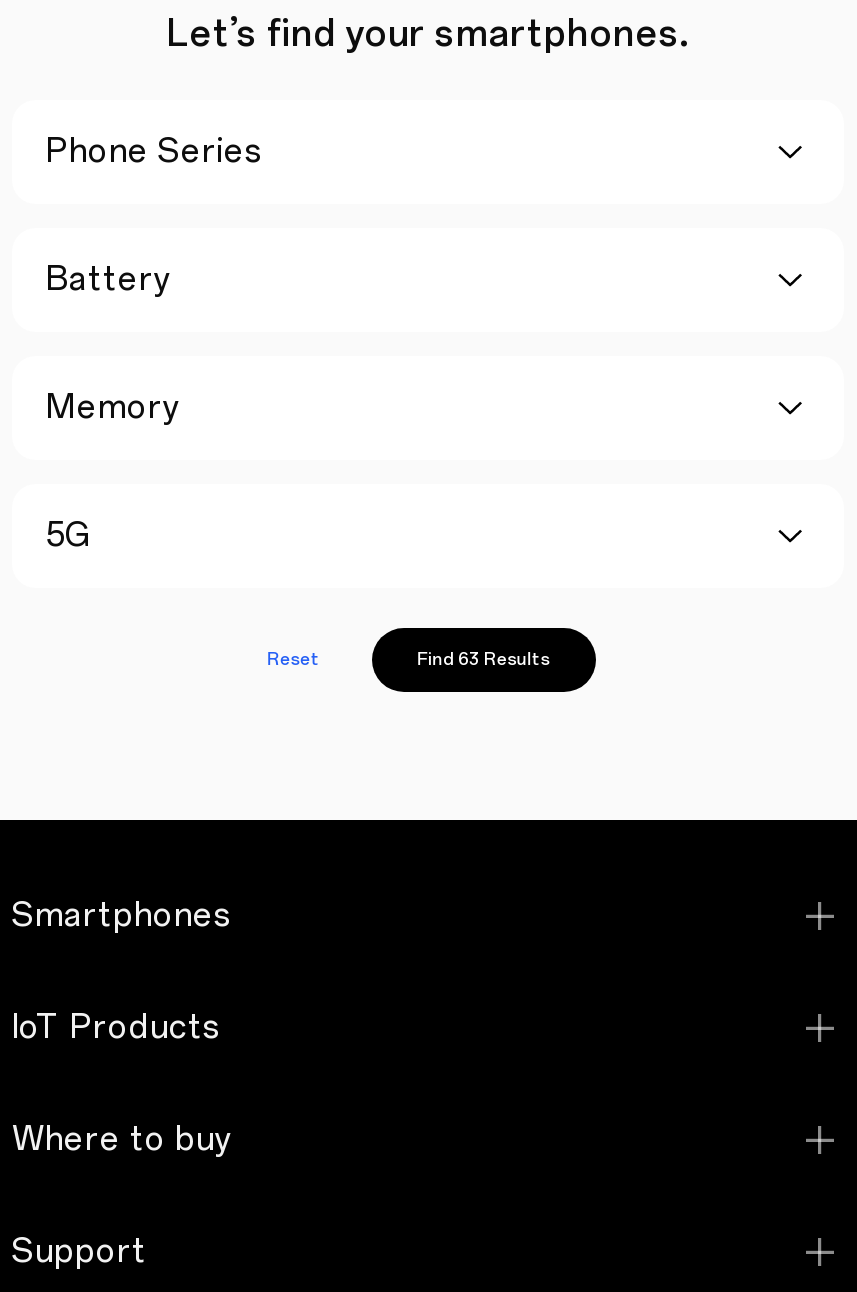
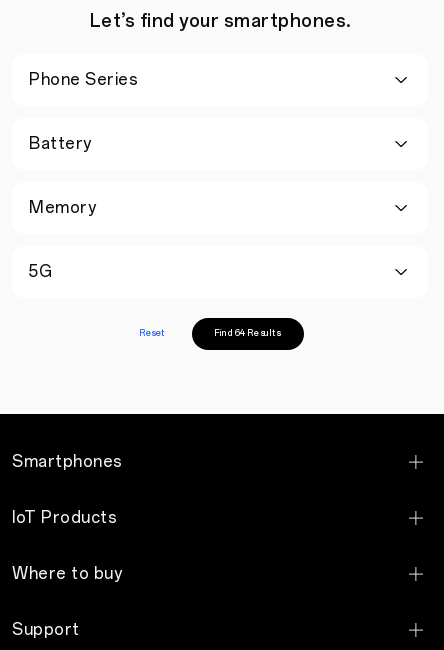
- Find 63 Results
+ Find 64 Results
